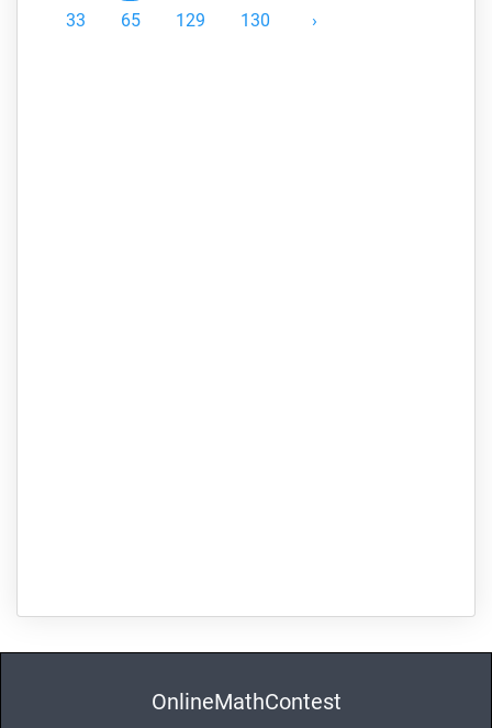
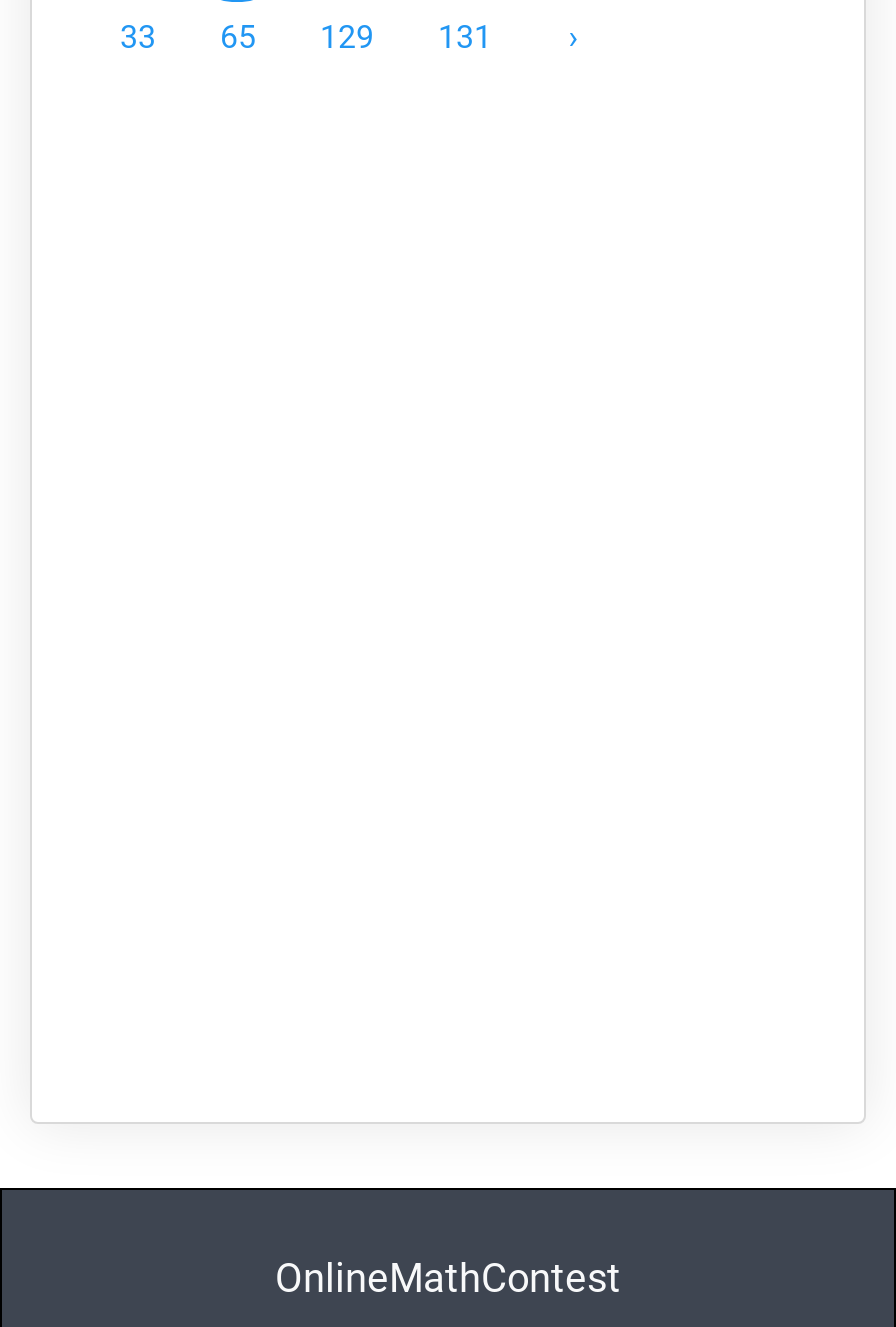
- 33 65 129 130
+ 33 65 129 131
